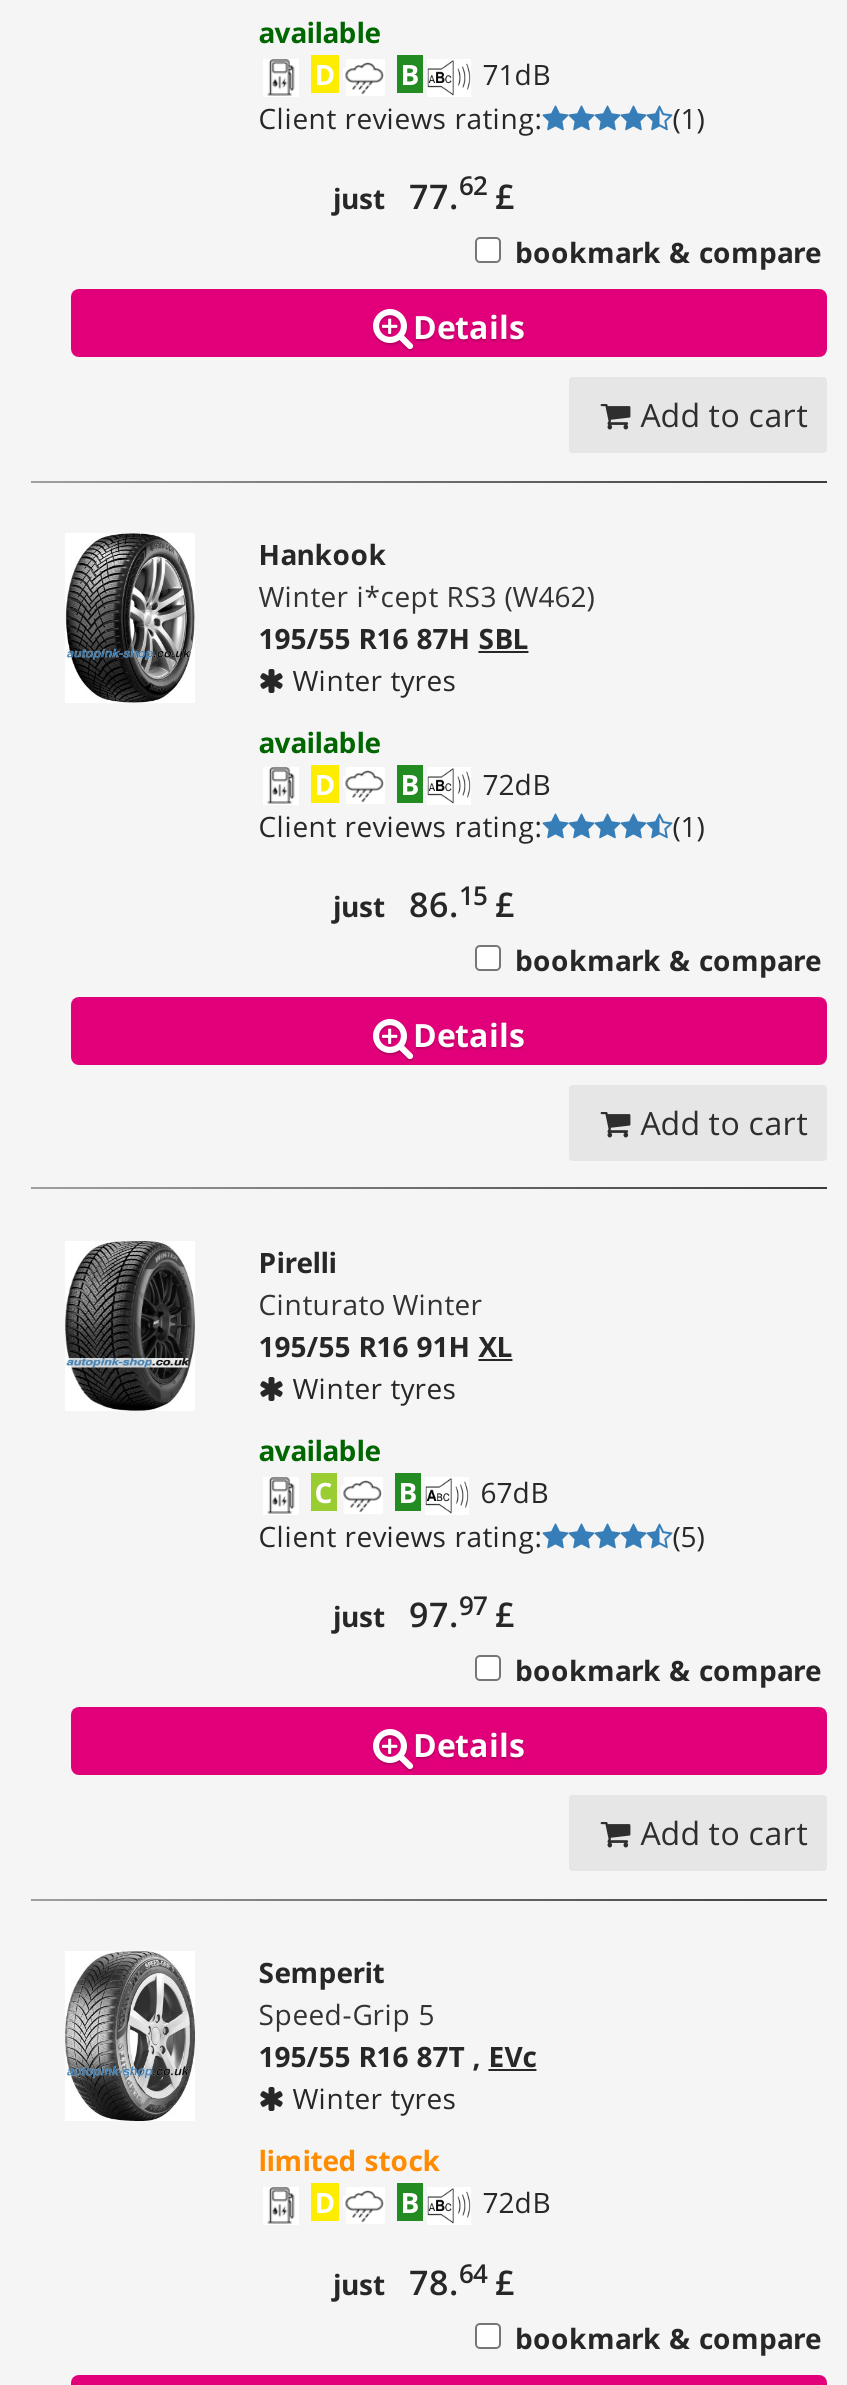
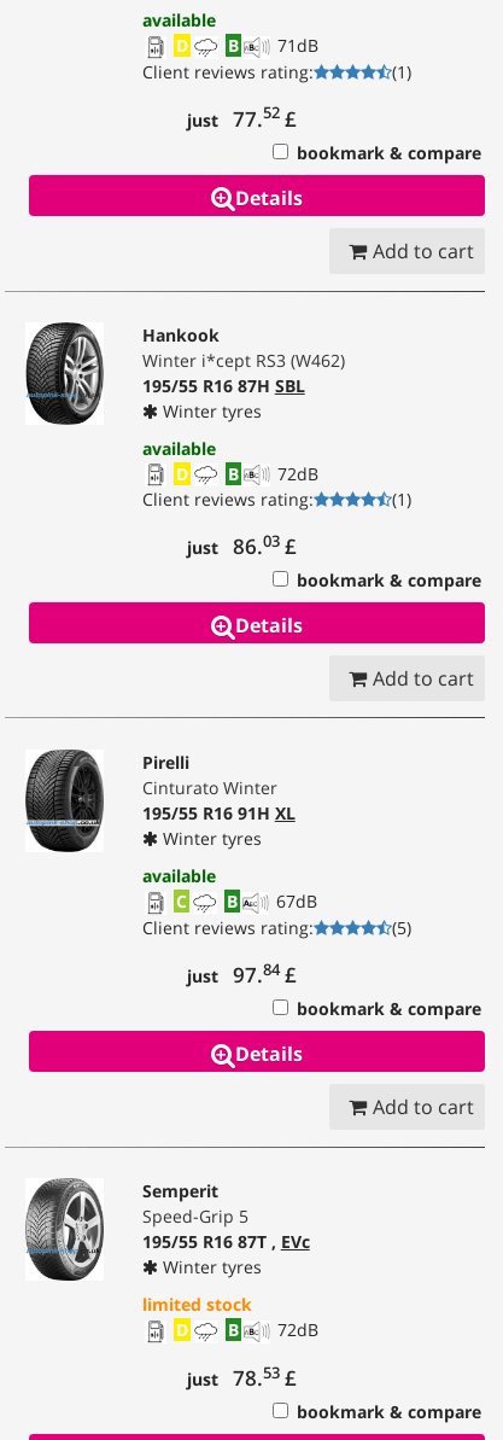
- just 77.62 £
+ just 77.52 £

- just 86.15 £
+ just 86.03 £

- just 97.97 £
+ just 97.84 £

- just 78.64£
+ just 78.53£
